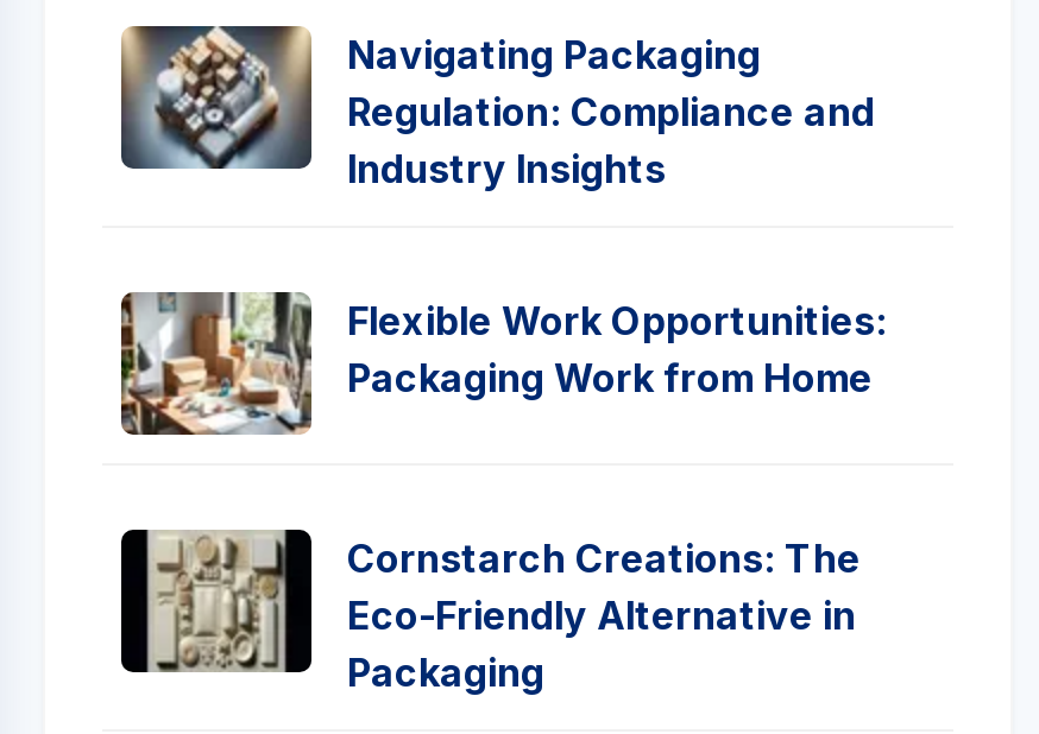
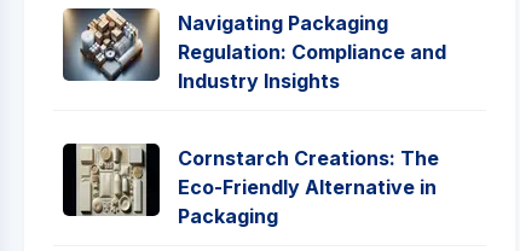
- [image]
- Flexible Work Opportunities:
- Packaging Work from Home
